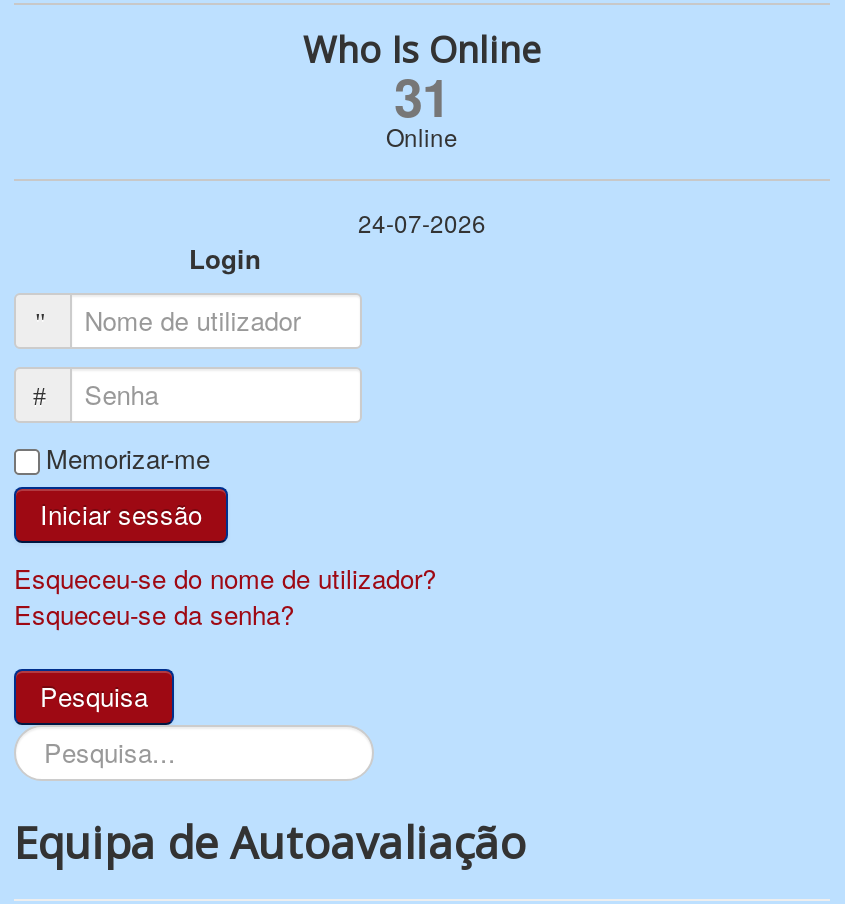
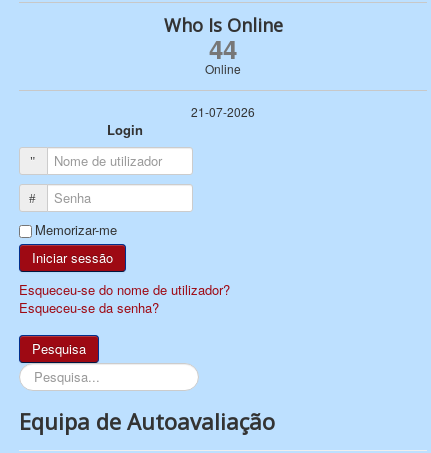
- 31
+ 44

- 24-07-2026
+ 21-07-2026
